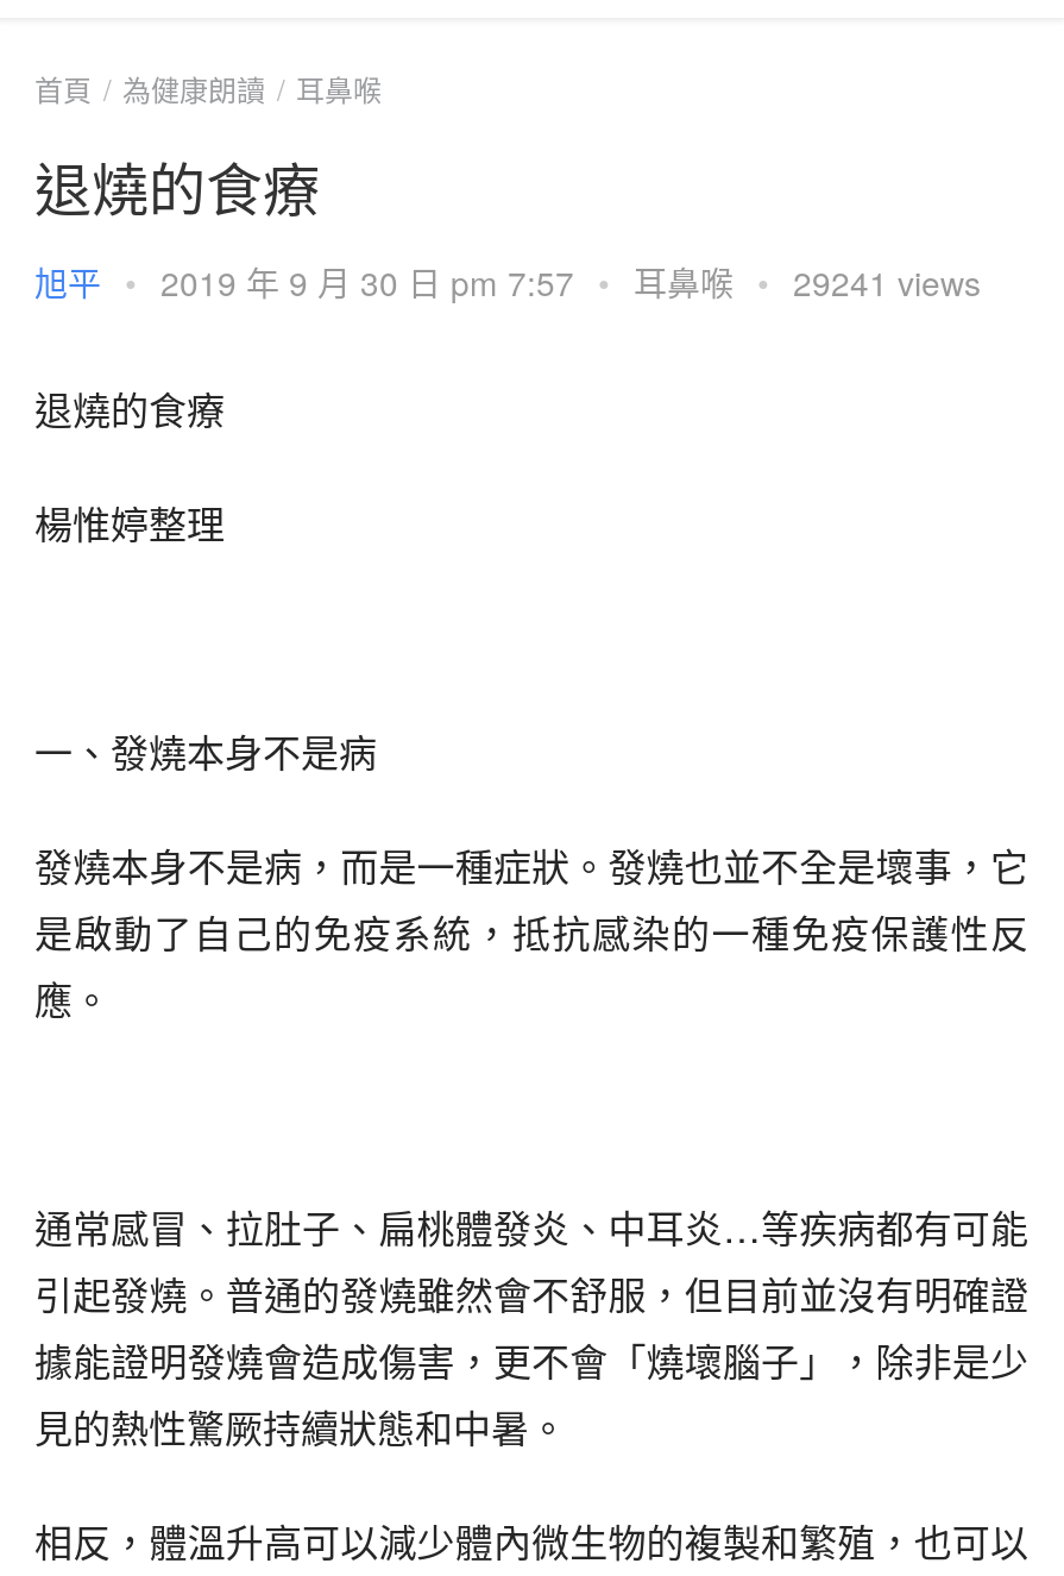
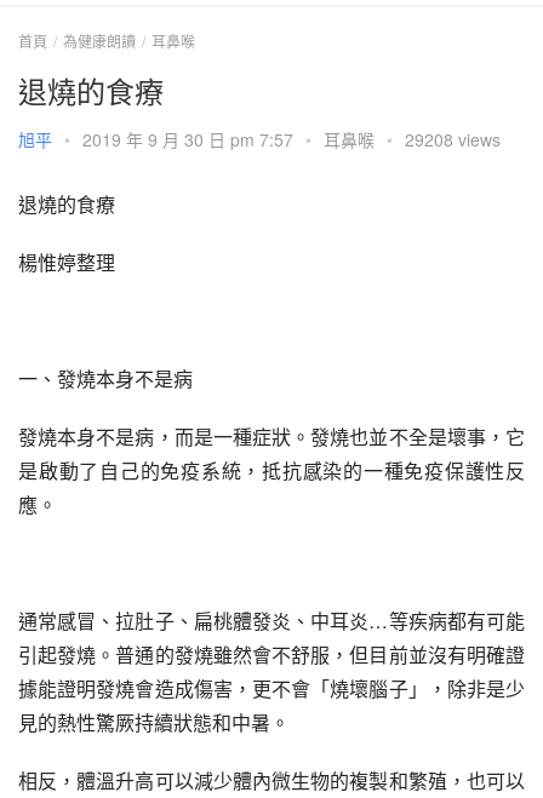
- 旭平 • 2019 年 9 月 30 日 pm 7:57 • 耳鼻喉 • 29241 views
+ 旭平 • 2019 年 9 月 30 日 pm 7:57 • 耳鼻喉 • 29208 views
